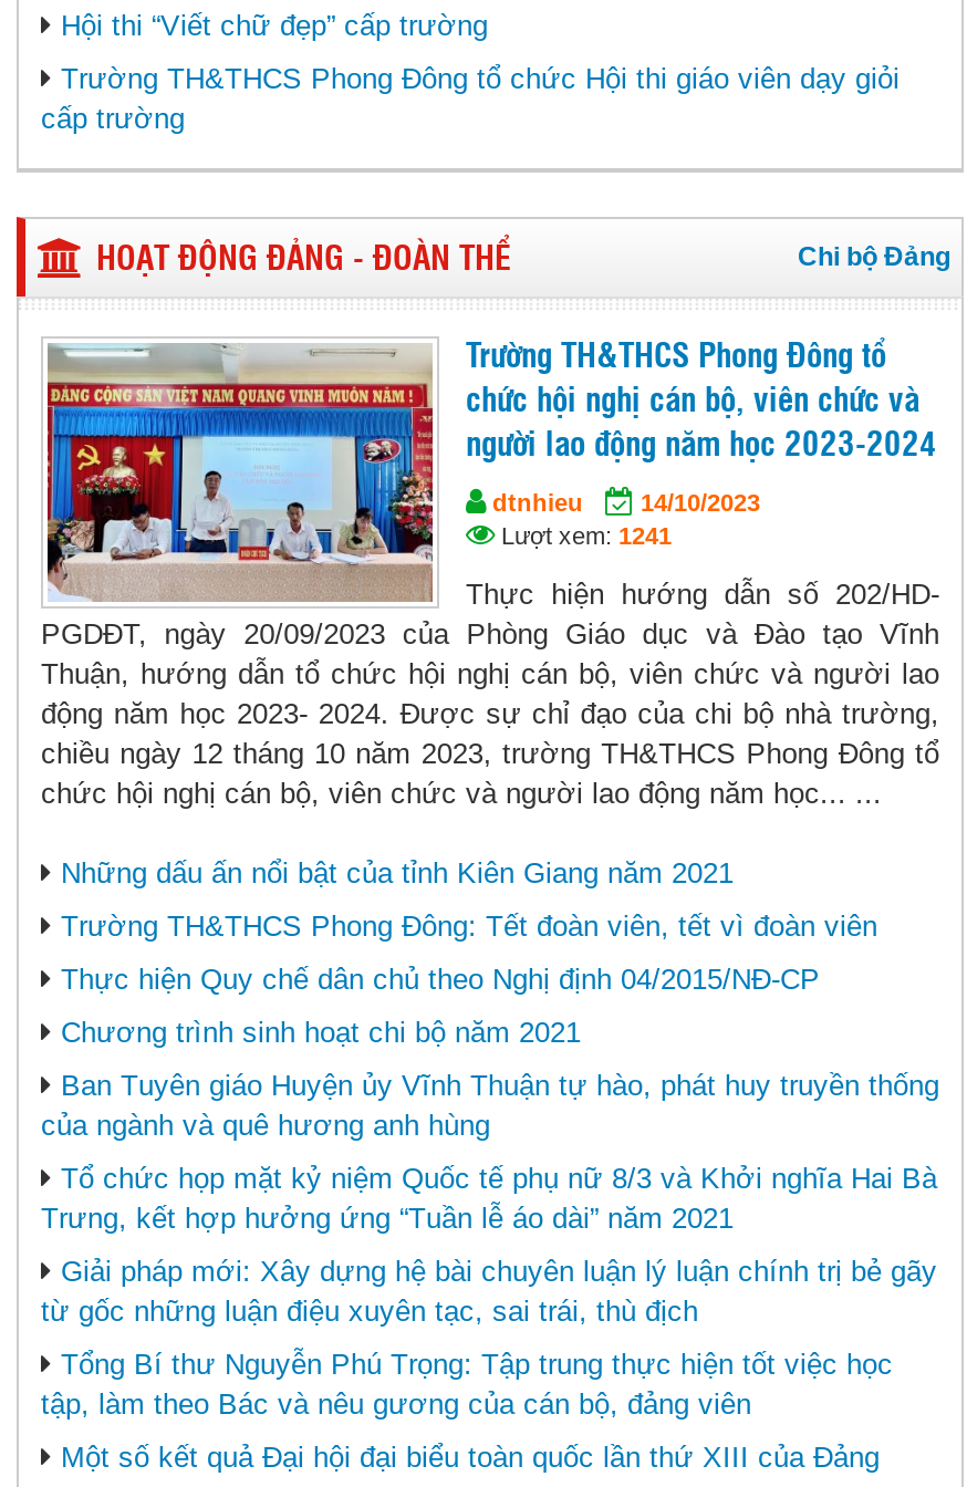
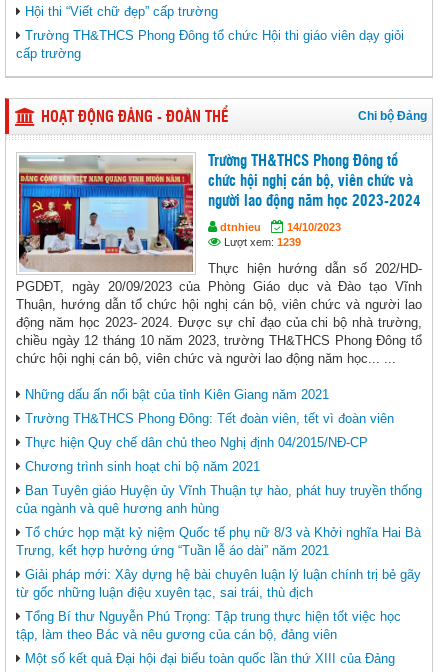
- Lượt xem: 1241
+ Lượt xem: 1239
